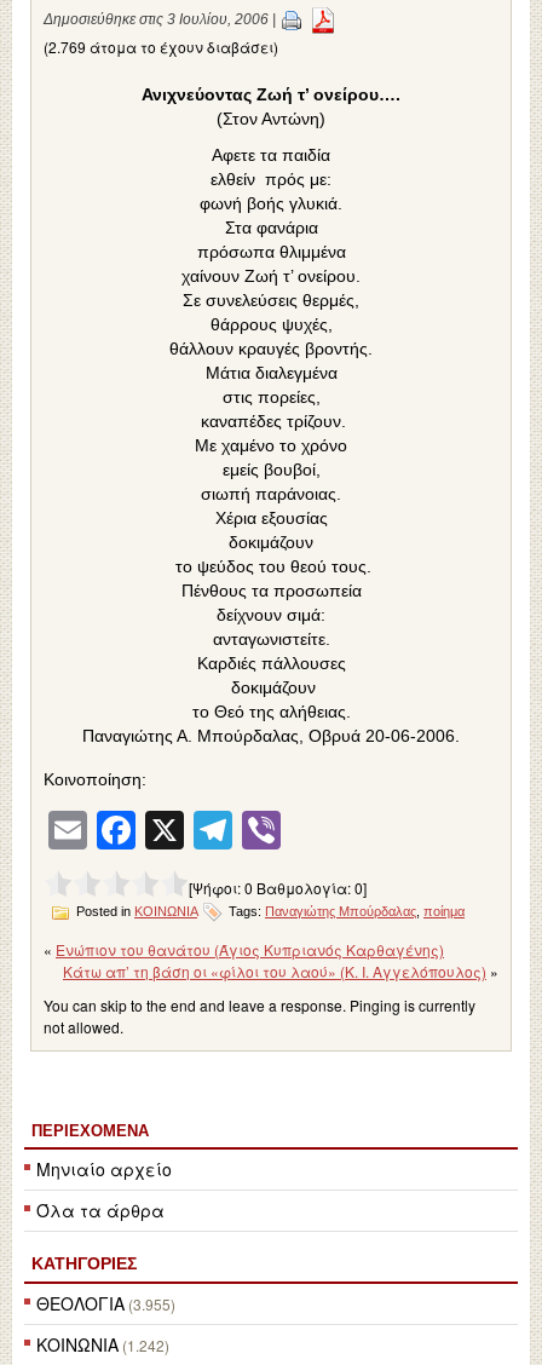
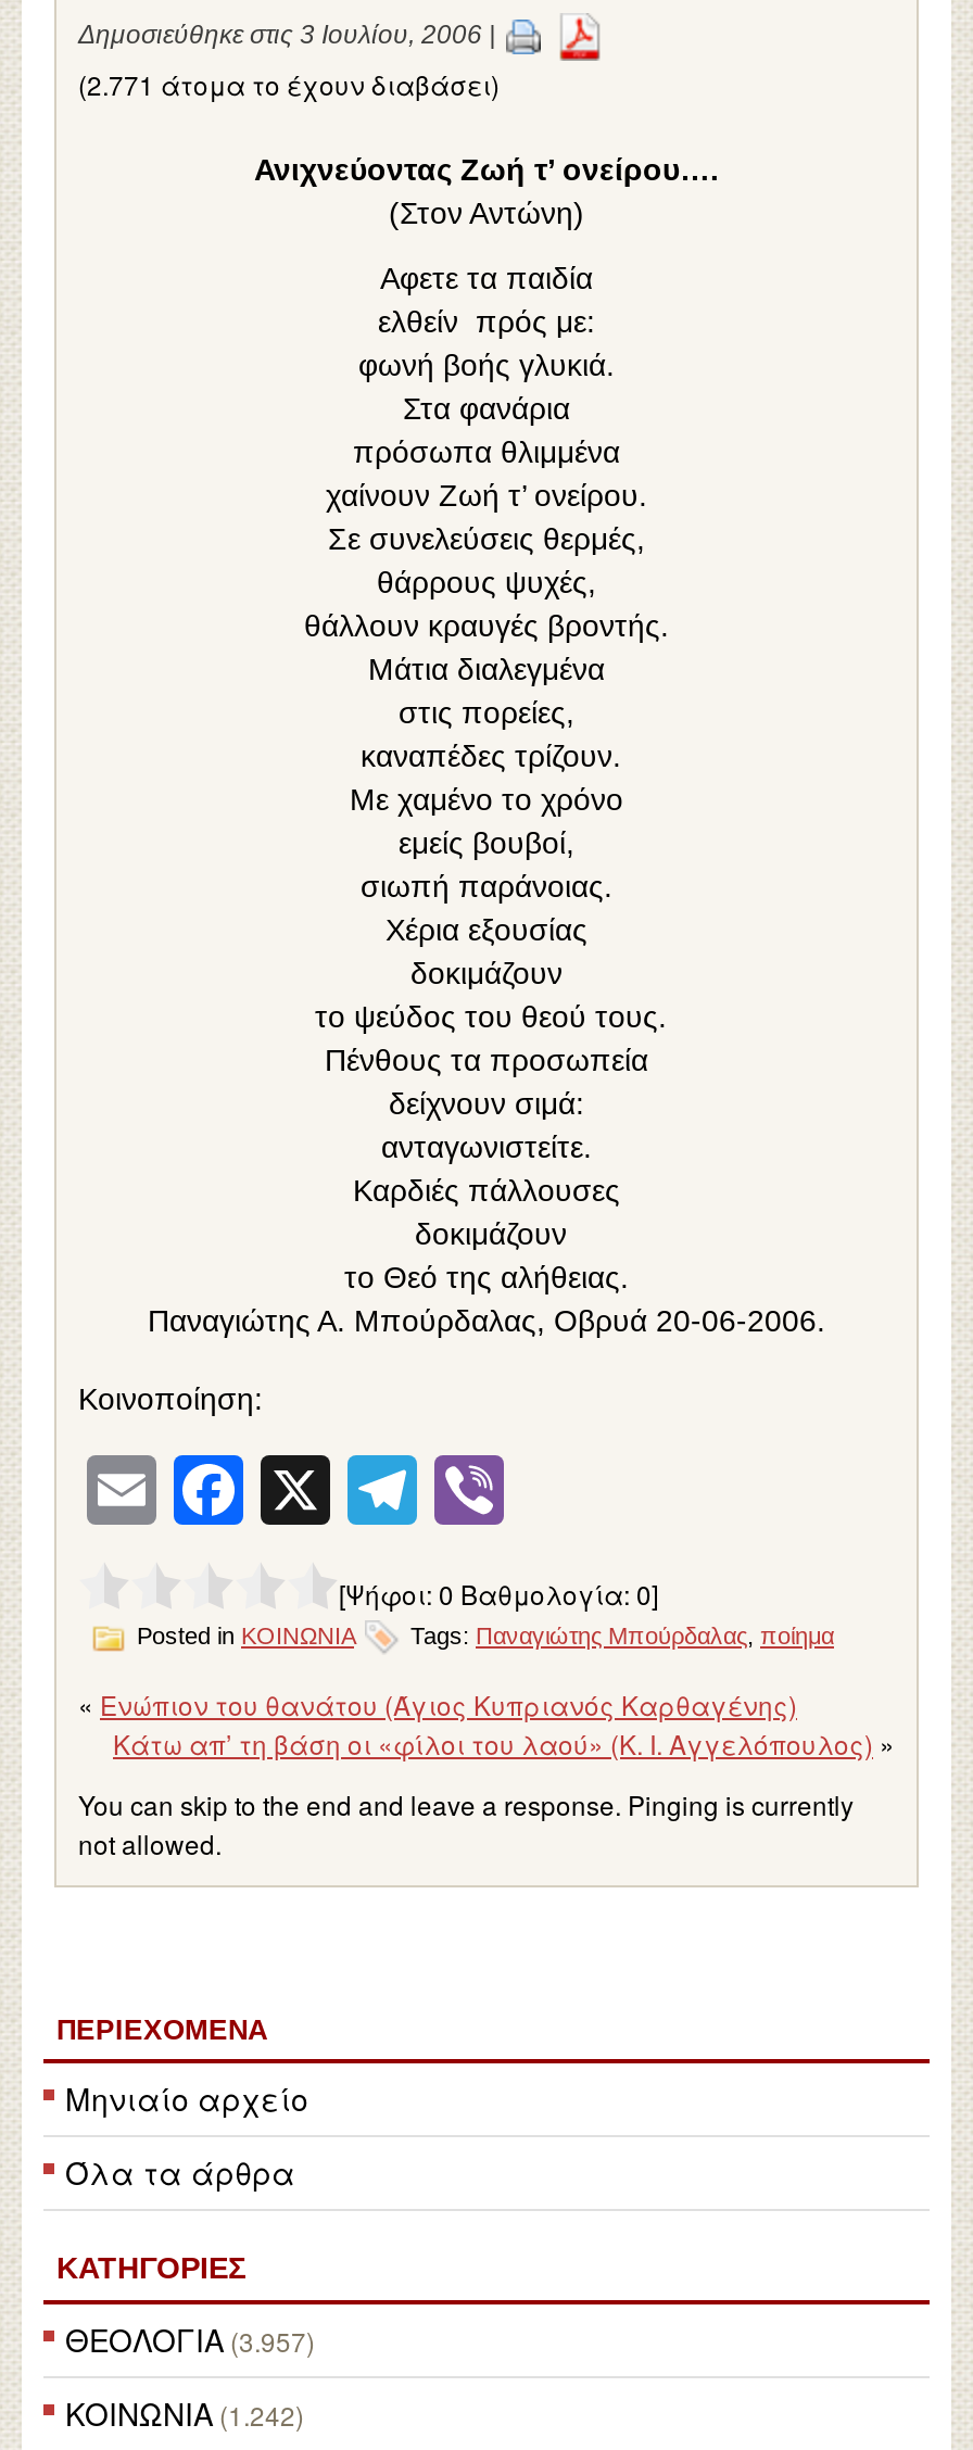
- (2.769 άτομα το έχουν διαβάσει)
+ (2.771 άτομα το έχουν διαβάσει)

- ΘΕΟΛΟΓΙΑ (3.955)
+ ΘΕΟΛΟΓΙΑ (3.957)
